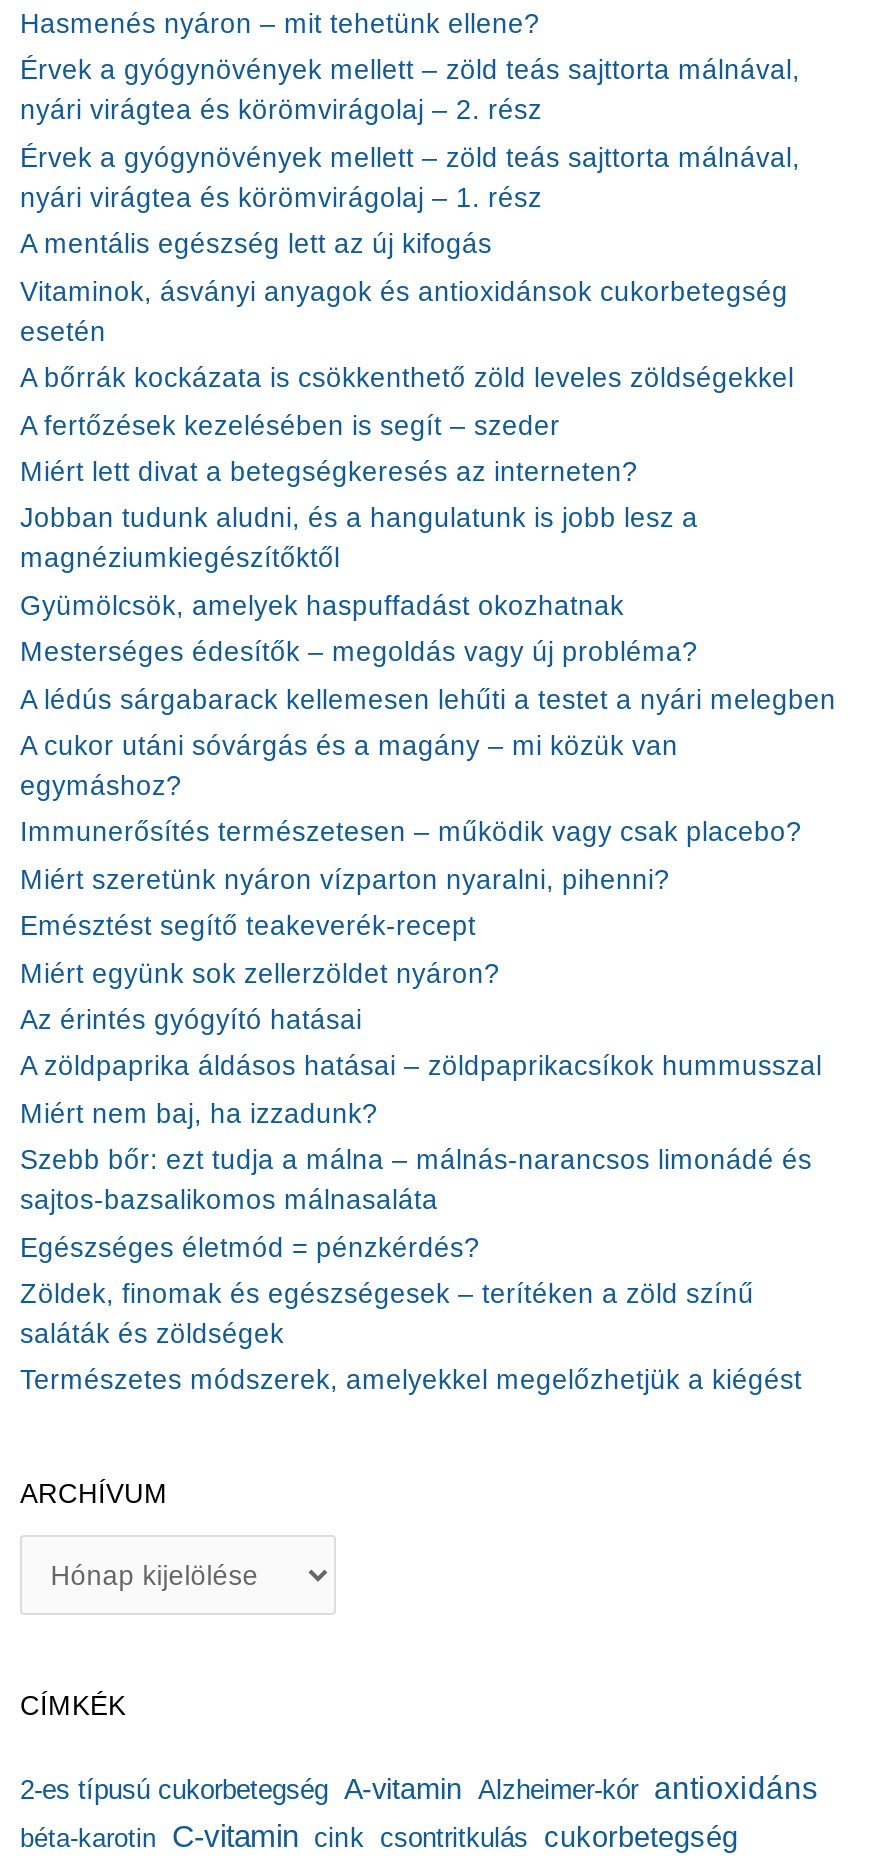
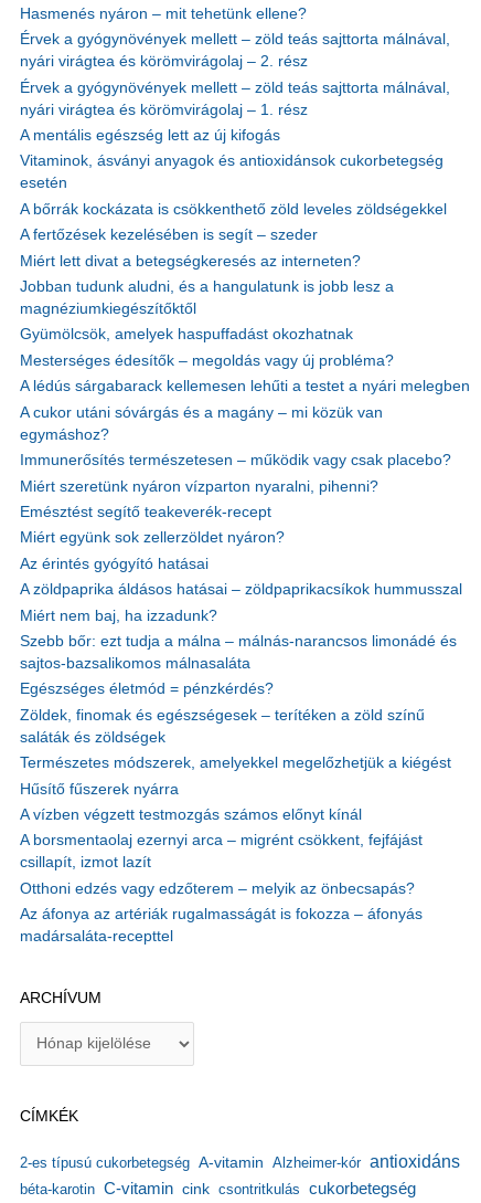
+ Hűsítő fűszerek nyárra
+ A vízben végzett testmozgás számos előnyt kínál
+ A borsmentaolaj ezernyi arca – migrént csökkent, fejfájást
+ csillapít, izmot lazít
+ Otthoni edzés vagy edzőterem – melyik az önbecsapás?
+ Az áfonya az artériák rugalmasságát is fokozza – áfonyás
+ madársaláta-recepttel
